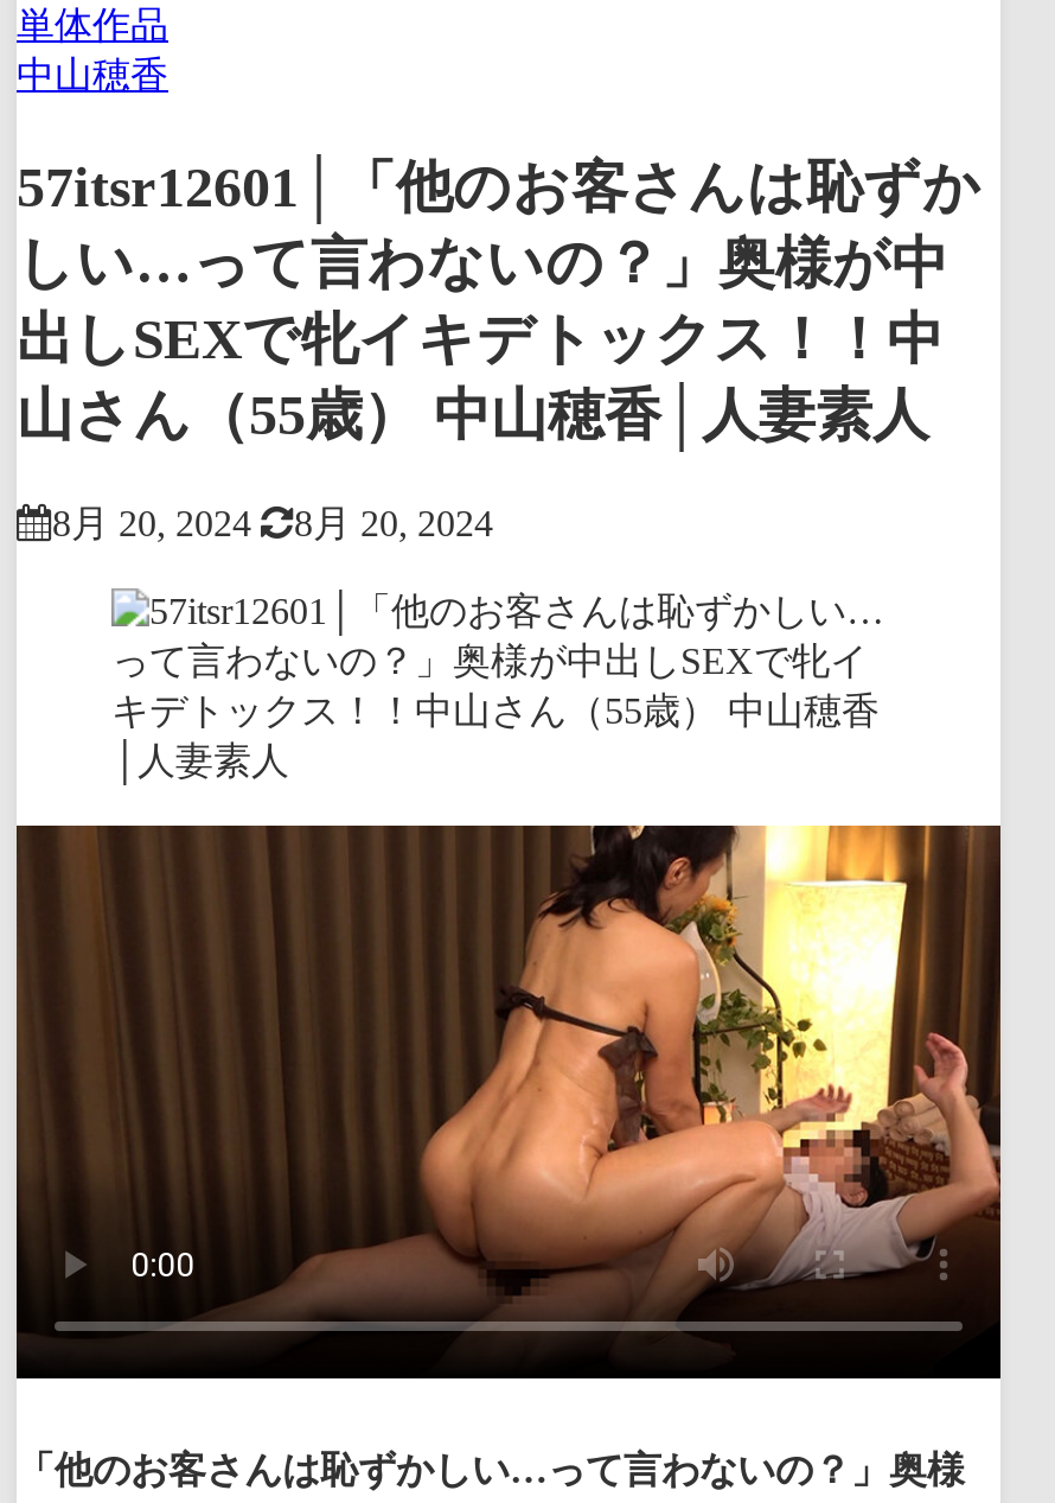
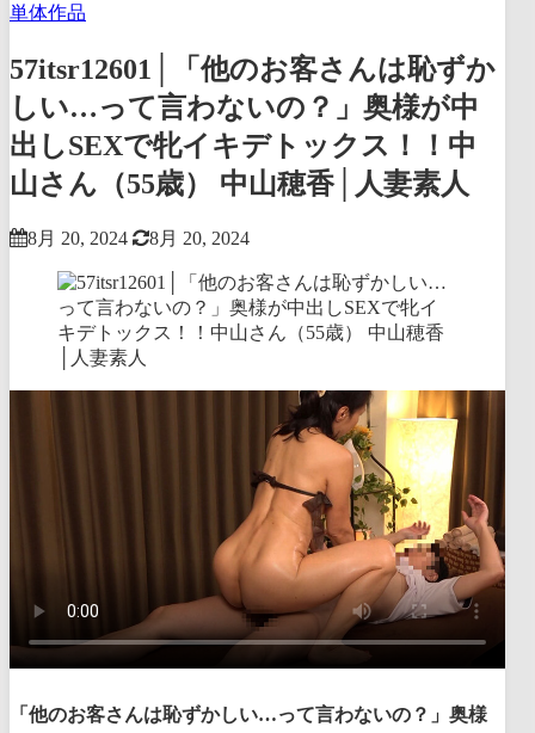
- 中山穂香
